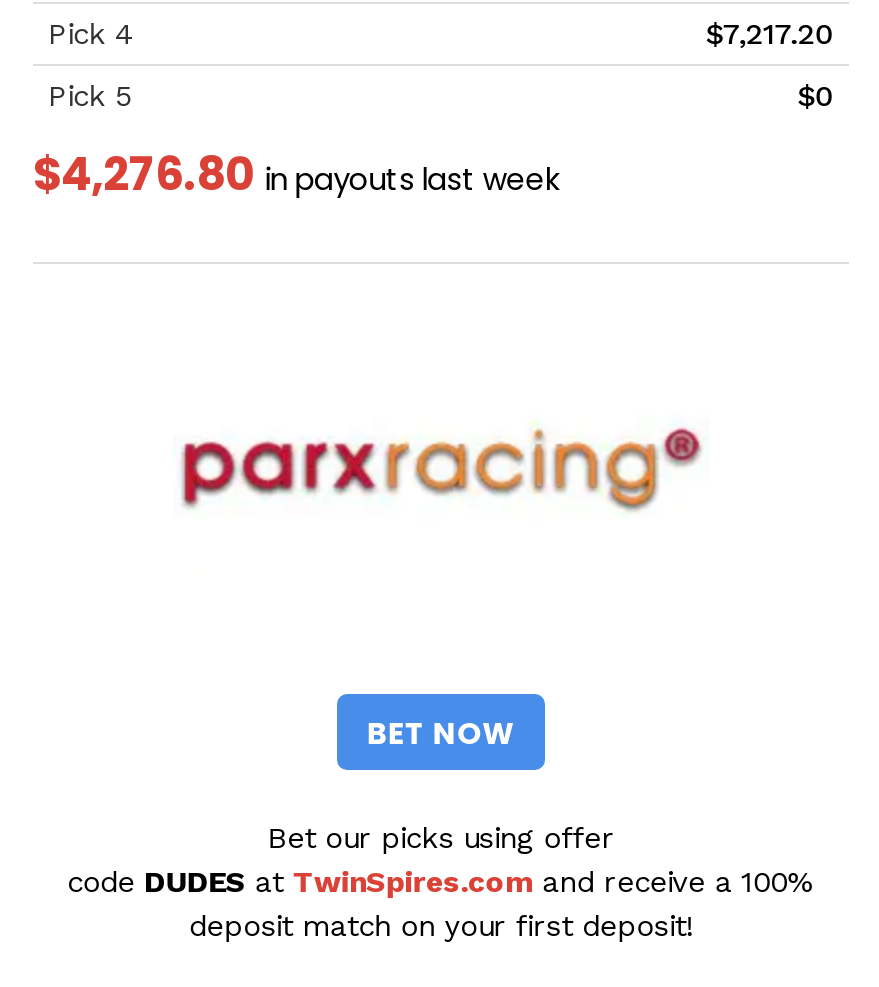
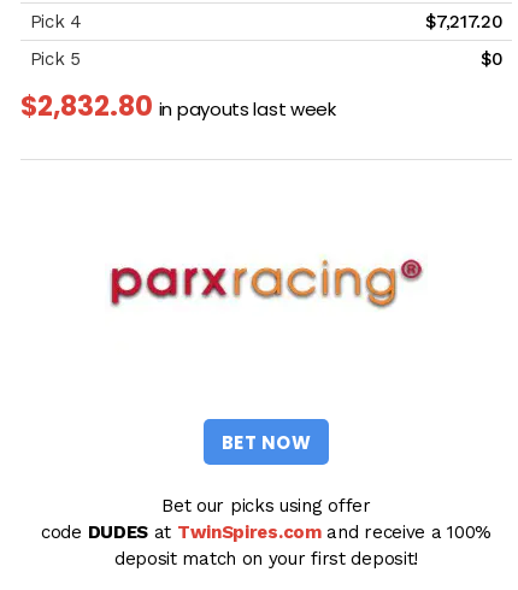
- $4,276.80 in payouts last week
+ $2,832.80 in payouts last week
